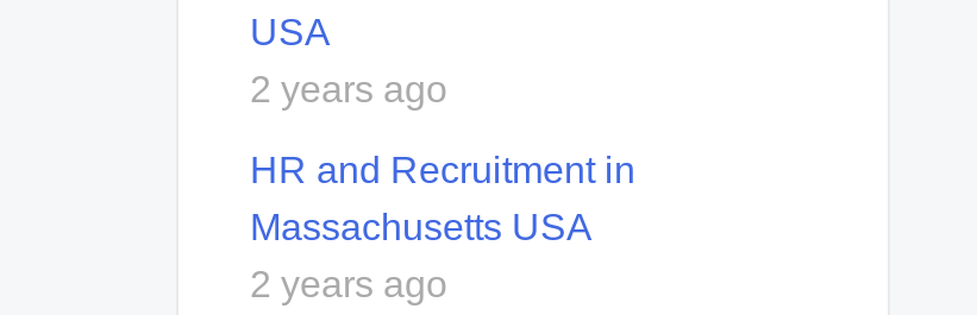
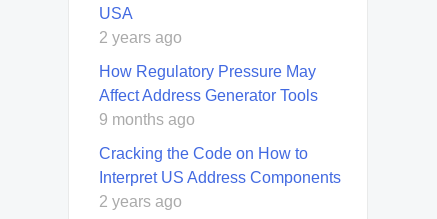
- HR and Recruitment in
- Massachusetts USA
+ How Regulatory Pressure May
+ Affect Address Generator Tools
+ 9 months ago
+ Cracking the Code on How to
+ Interpret US Address Components
